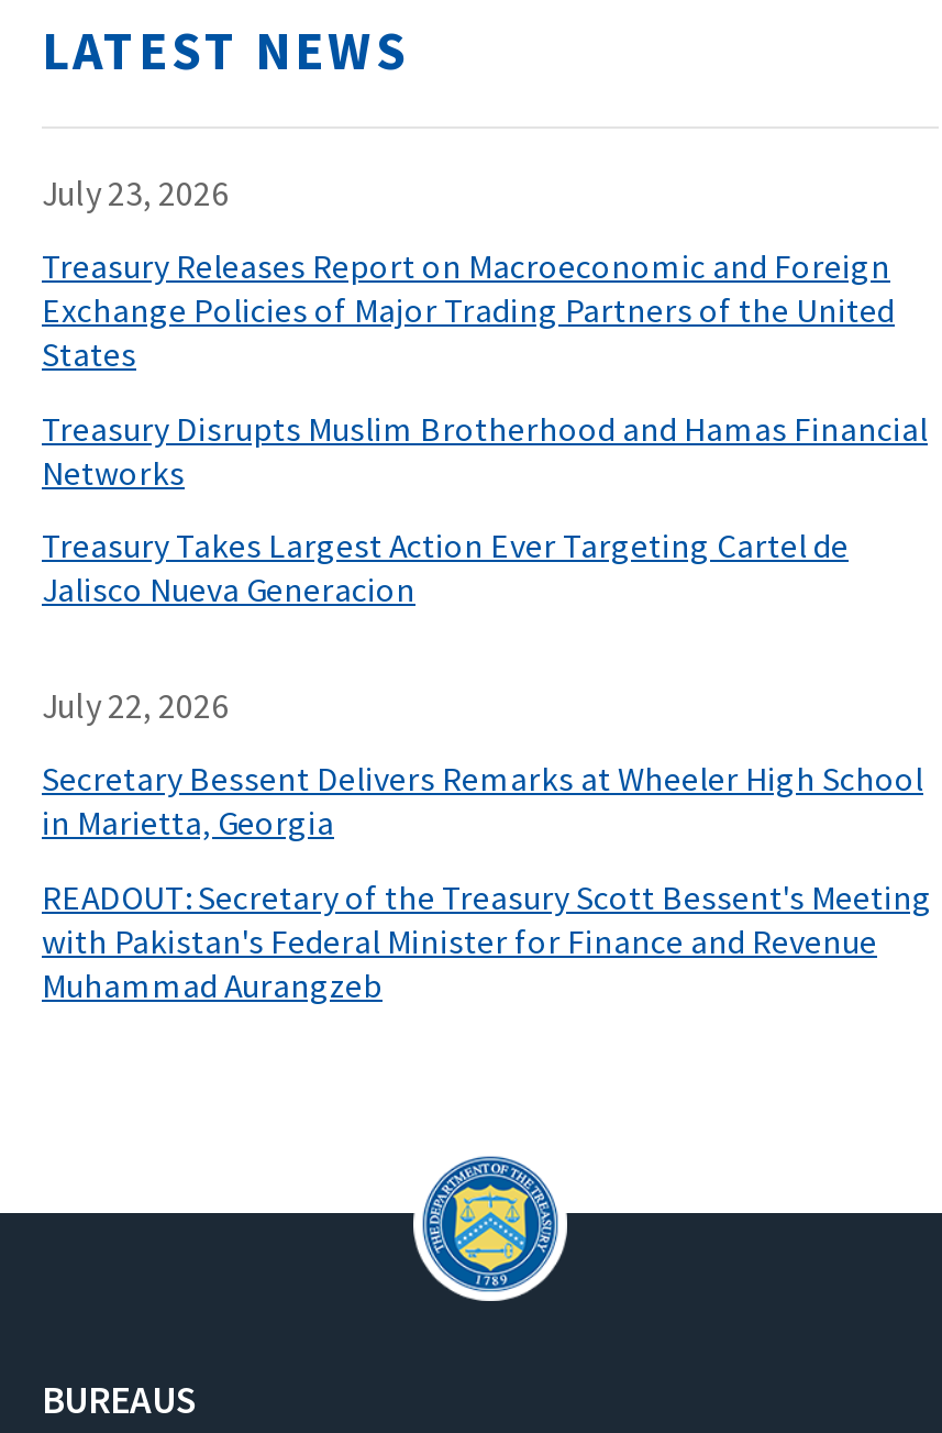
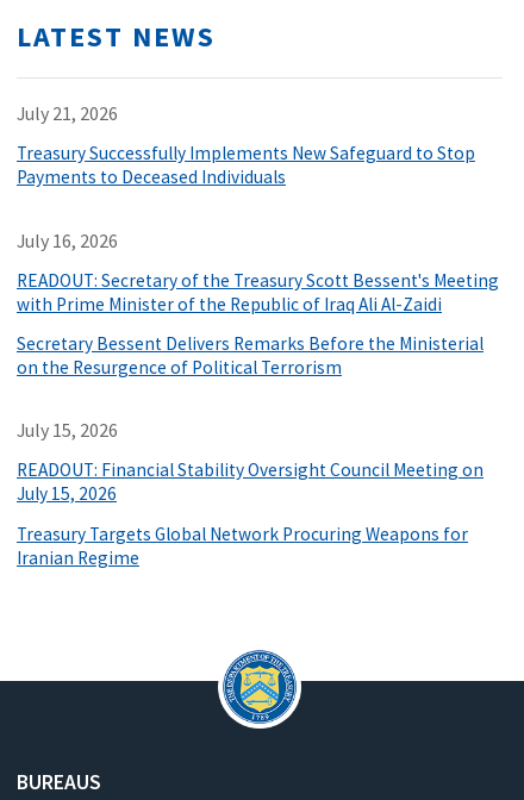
- July 23, 2026
- Treasury Releases Report on Macroeconomic and Foreign
- Exchange Policies of Major Trading Partners of the United
- States
- Treasury Disrupts Muslim Brotherhood and Hamas Financial
- Networks
- Treasury Takes Largest Action Ever Targeting Cartel de
- Jalisco Nueva Generacion
- July 22, 2026
- Secretary Bessent Delivers Remarks at Wheeler High School
- in Marietta, Georgia
+ July 21, 2026
+ Treasury Successfully Implements New Safeguard to Stop
+ Payments to Deceased Individuals
+ July 16, 2026

moved up: READOUT: Secretary of the Treasury Scott Bessent's Meeting

- with Pakistan's Federal Minister for Finance and Revenue
- Muhammad Aurangzeb
+ with Prime Minister of the Republic of Iraq Ali Al-Zaidi
+ Secretary Bessent Delivers Remarks Before the Ministerial
+ on the Resurgence of Political Terrorism
+ July 15, 2026
+ READOUT: Financial Stability Oversight Council Meeting on
+ July 15, 2026
+ Treasury Targets Global Network Procuring Weapons for
+ Iranian Regime
